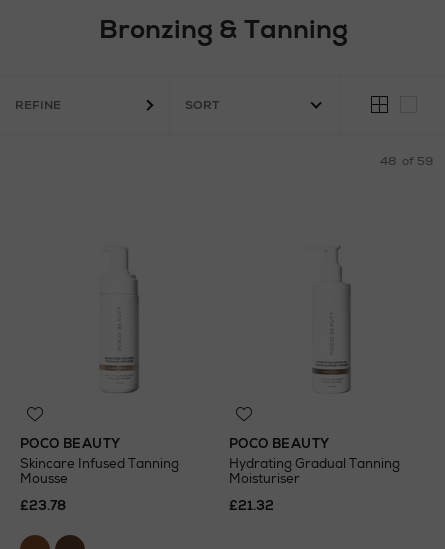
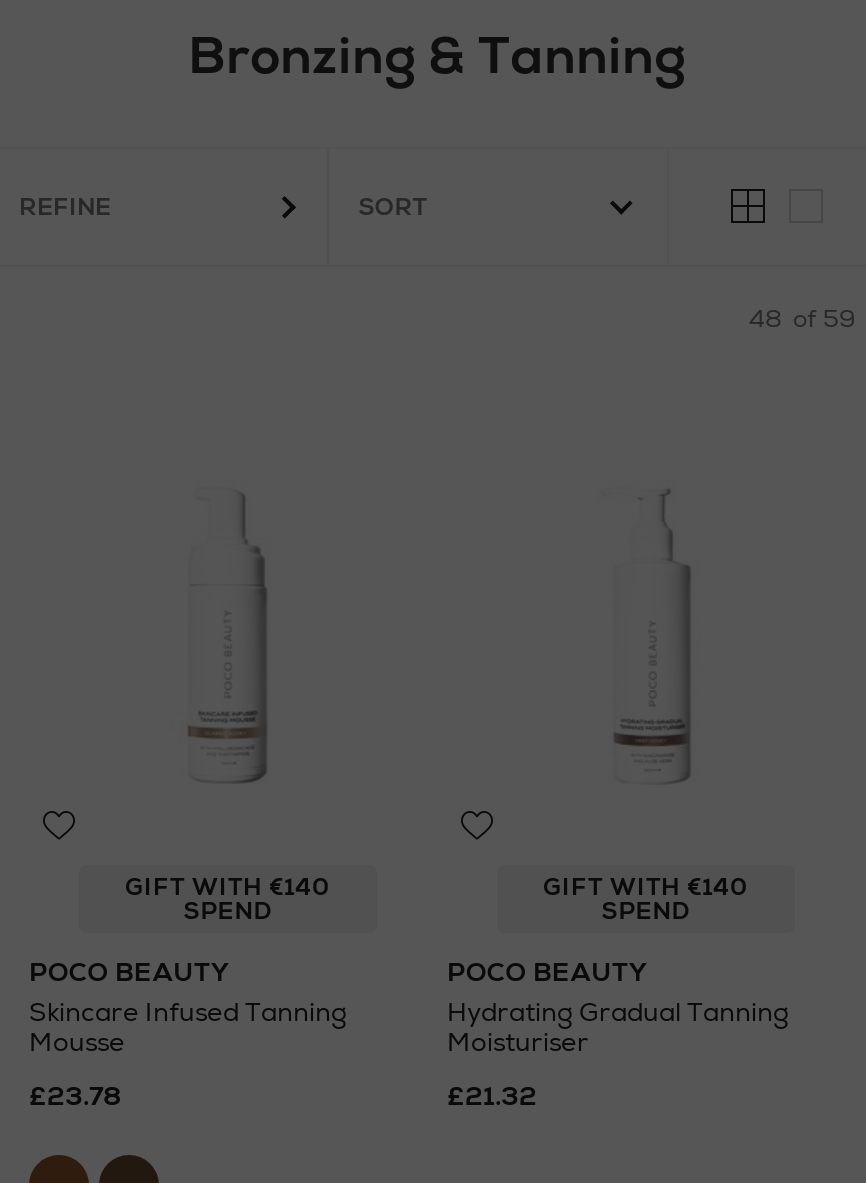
+ GIFT WITH €140
+ SPEND

+ GIFT WITH €140
+ SPEND
